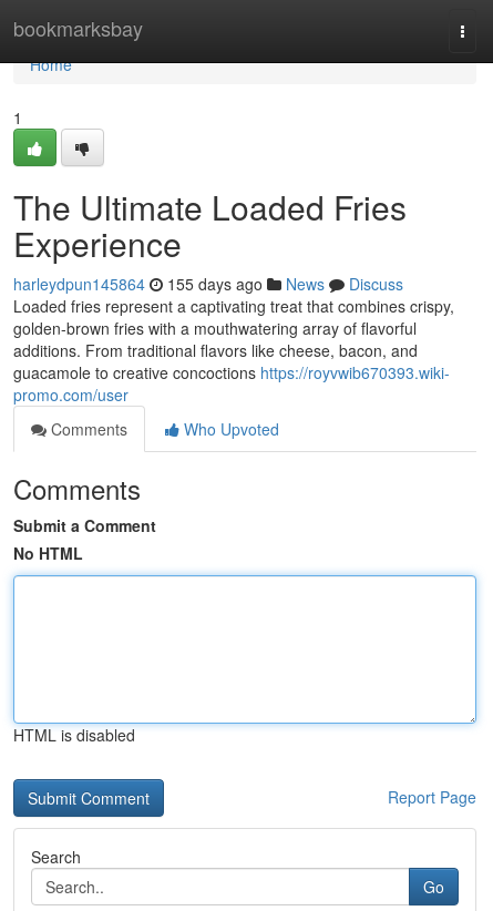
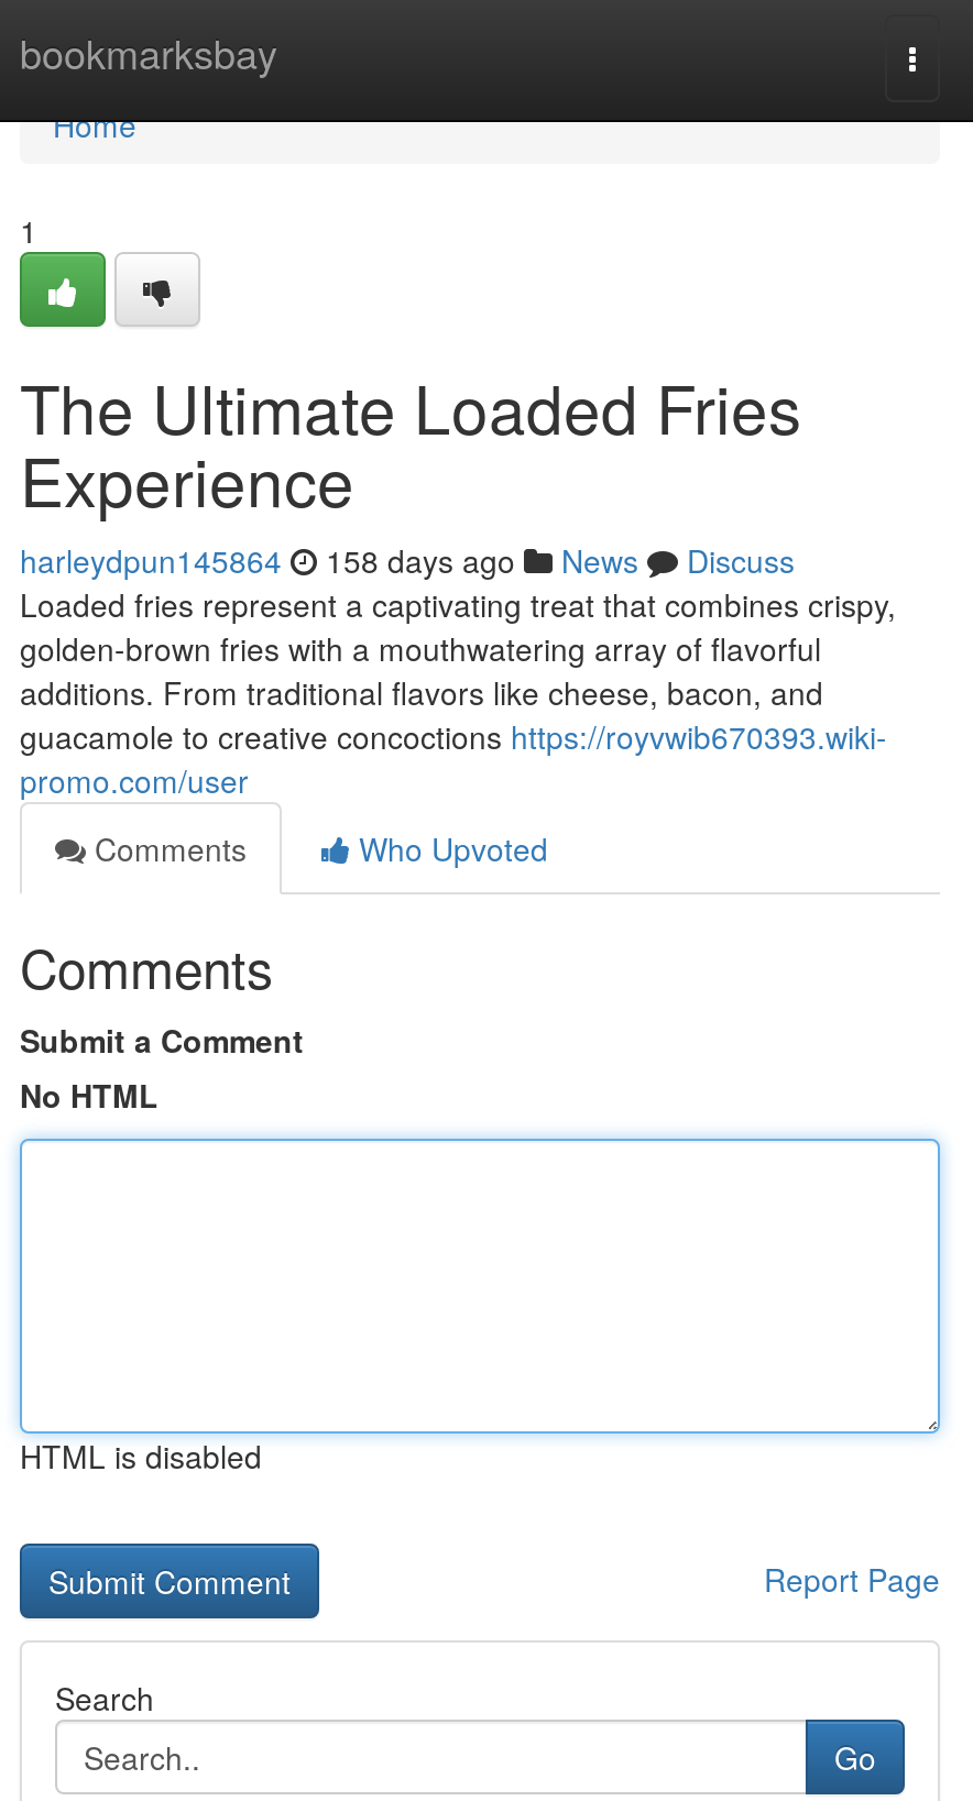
- harleydpun145864 155 days ago News Discuss
+ harleydpun145864 158 days ago News Discuss
